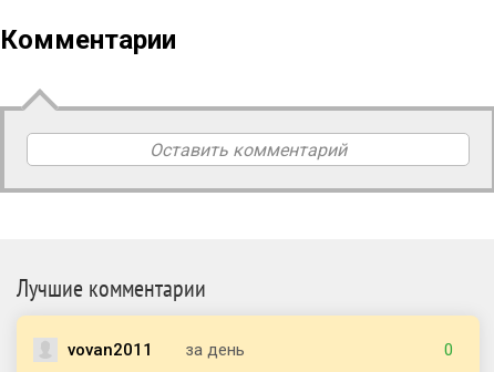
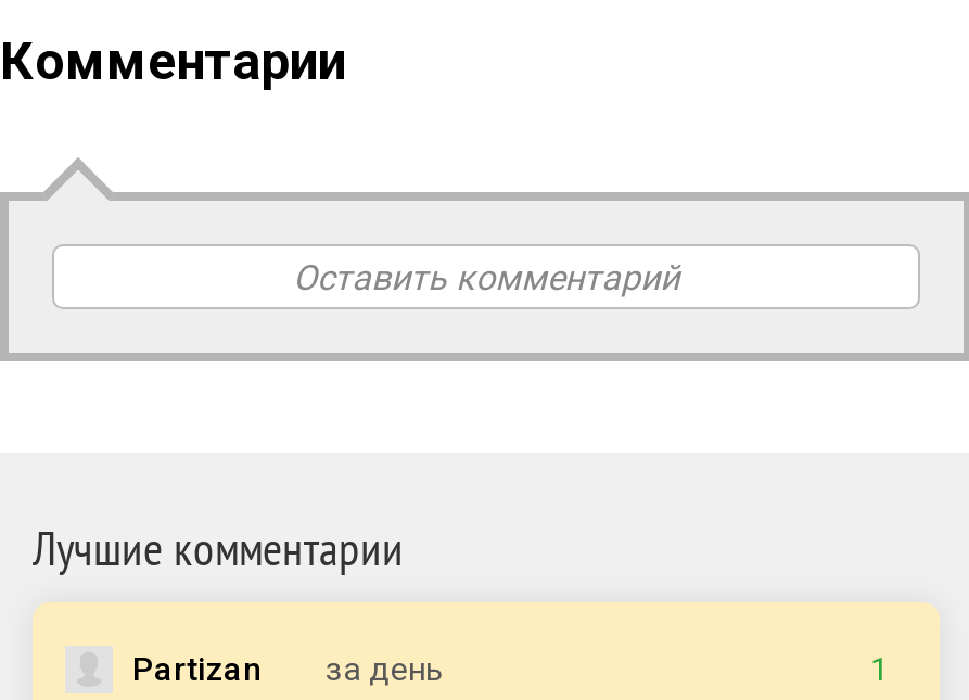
- vovan2011
+ Partizan

- 0
+ 1
